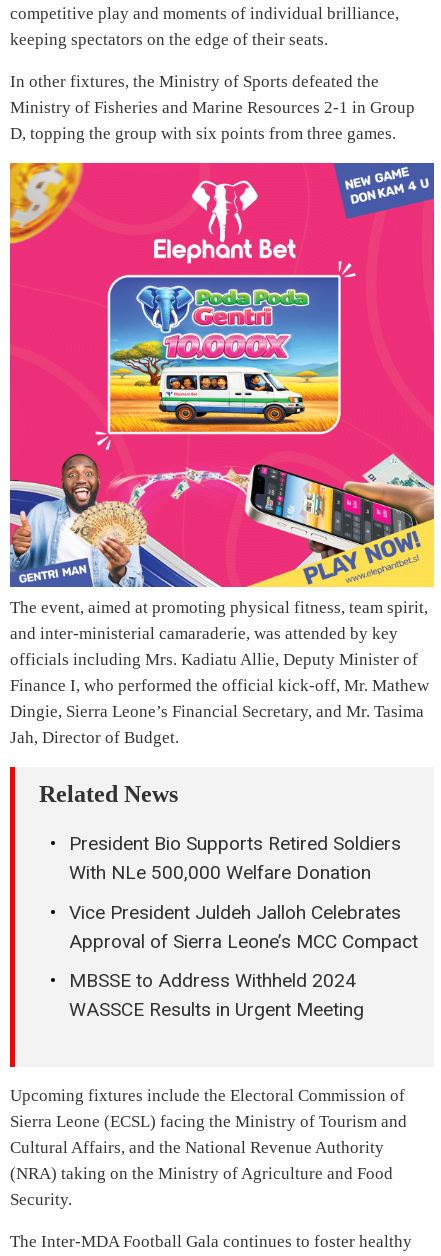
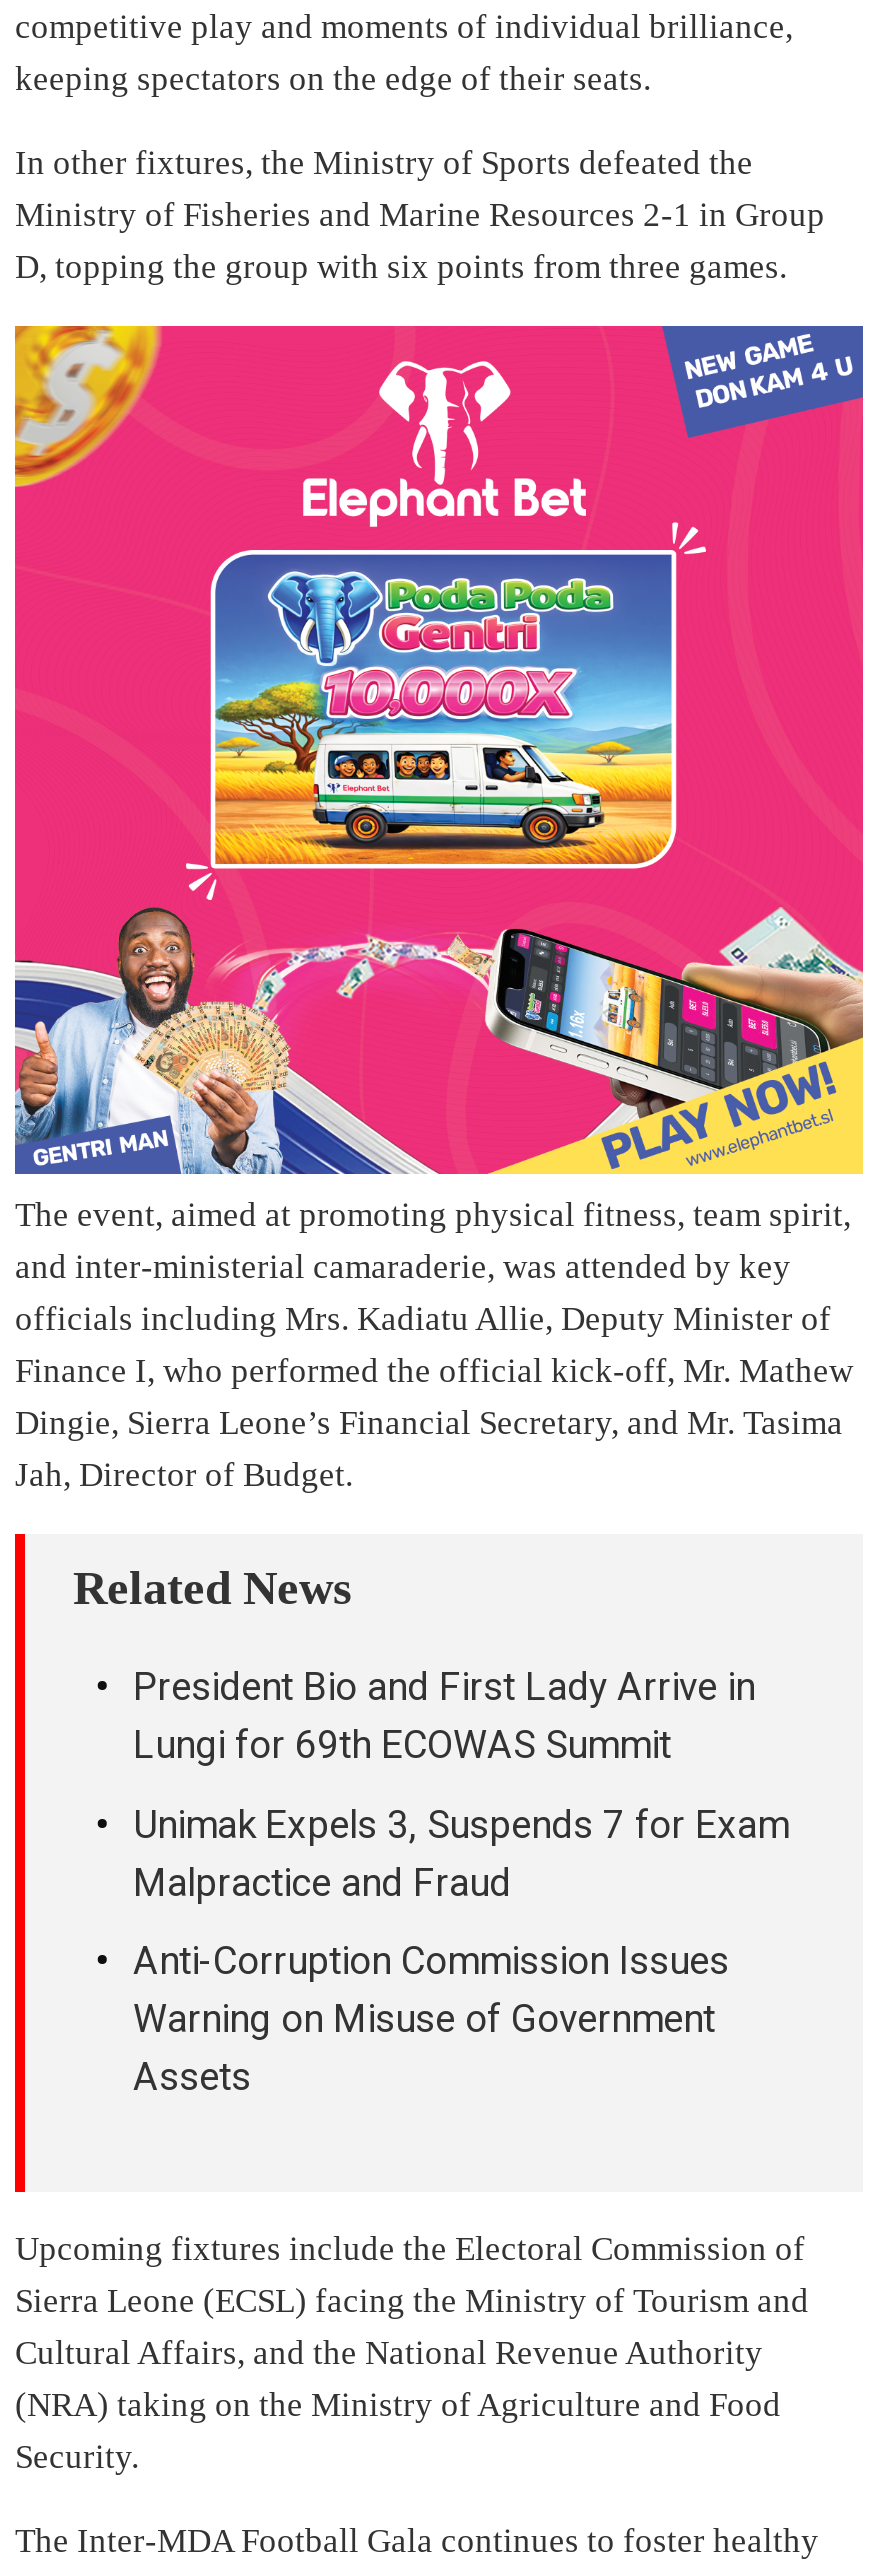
- President Bio Supports Retired Soldiers
- With NLe 500,000 Welfare Donation
+ President Bio and First Lady Arrive in
+ Lungi for 69th ECOWAS Summit

- Vice President Juldeh Jalloh Celebrates
- Approval of Sierra Leone’s MCC Compact
+ Unimak Expels 3, Suspends 7 for Exam
+ Malpractice and Fraud

- MBSSE to Address Withheld 2024
- WASSCE Results in Urgent Meeting
+ Anti-Corruption Commission Issues
+ Warning on Misuse of Government
+ Assets
